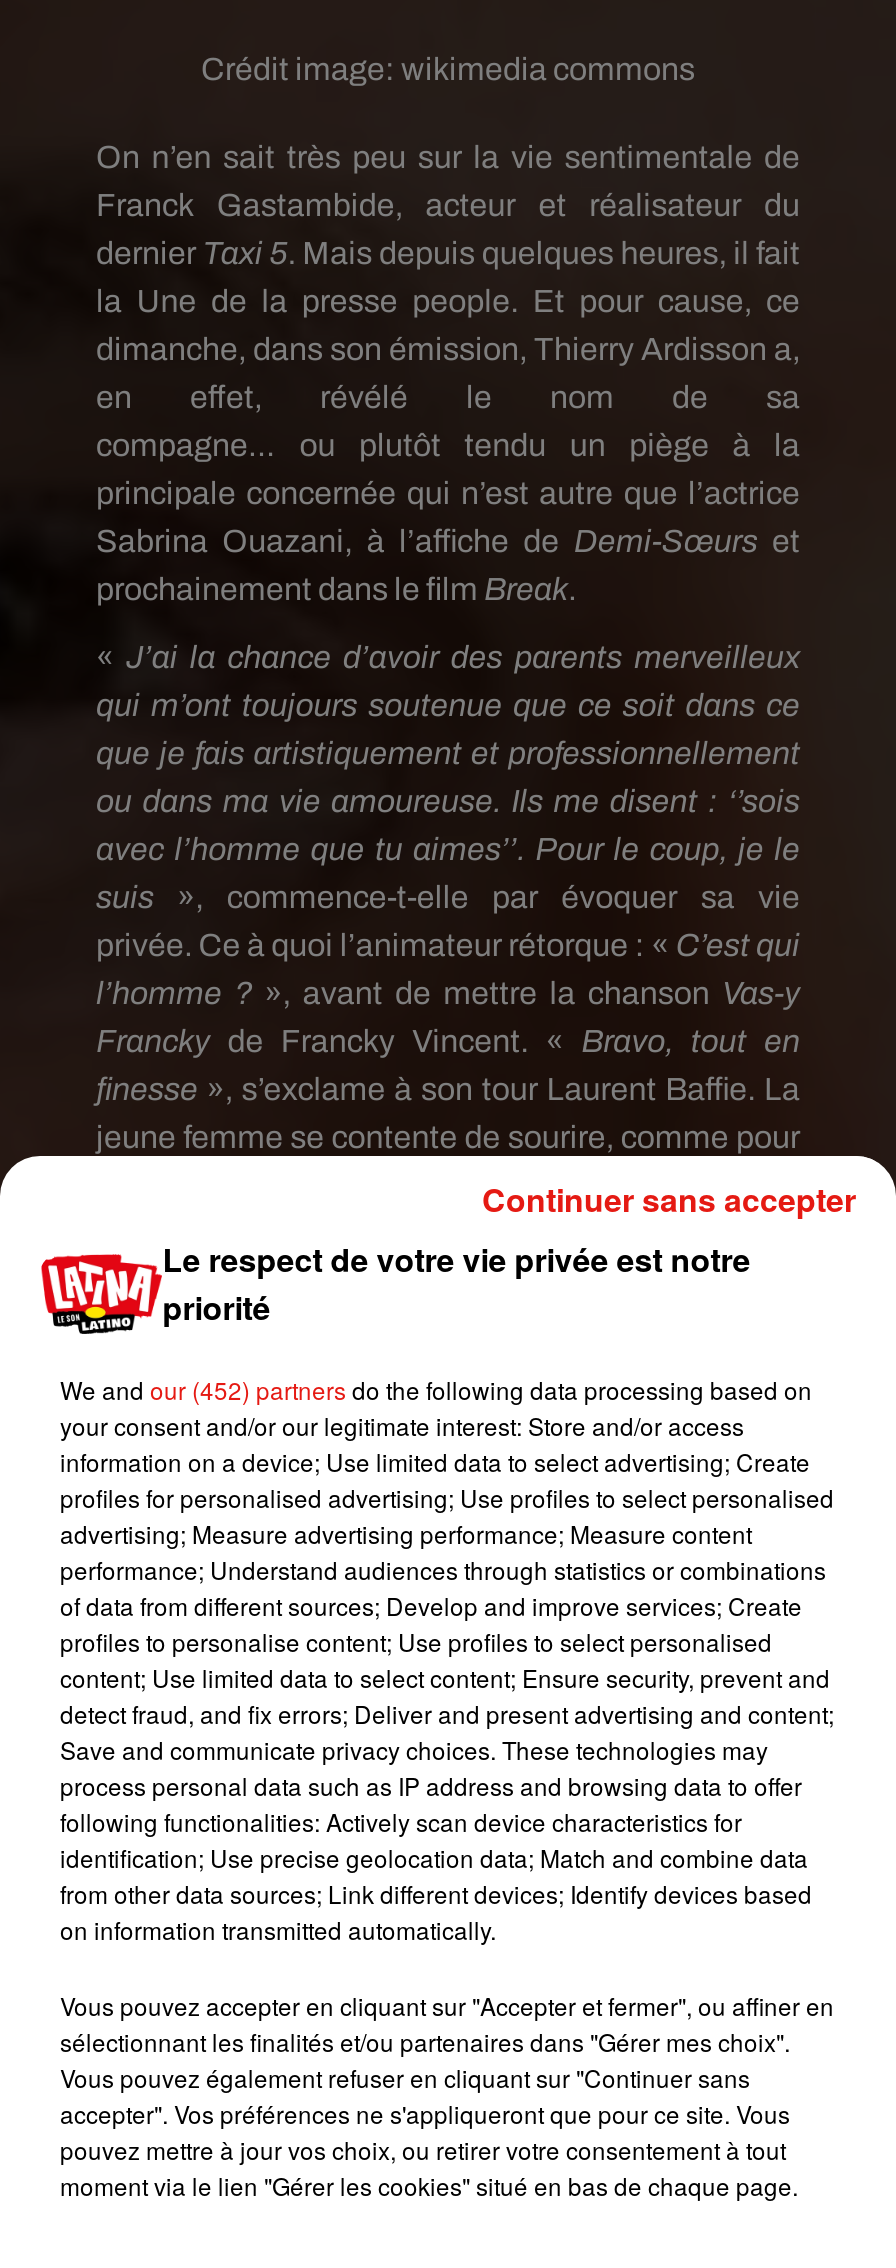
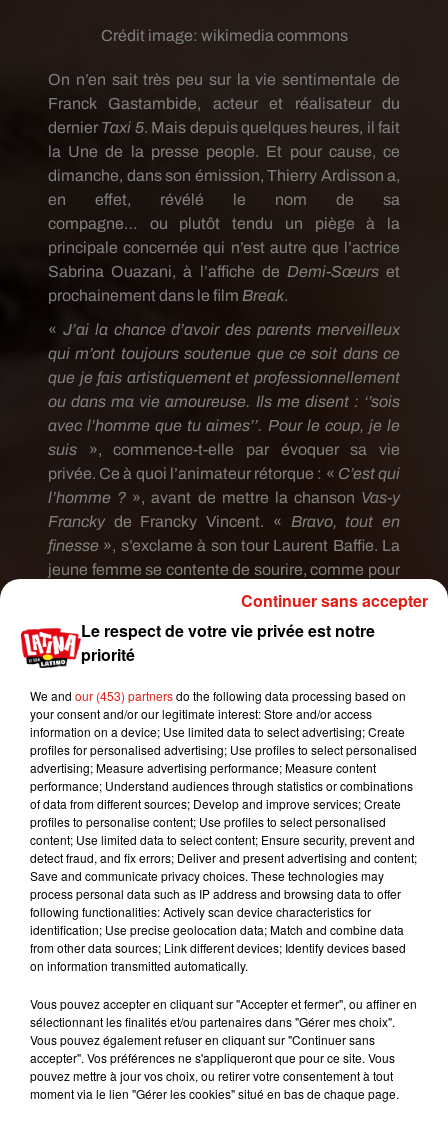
- We and our (452) partners do the following data processing based on
+ We and our (453) partners do the following data processing based on
